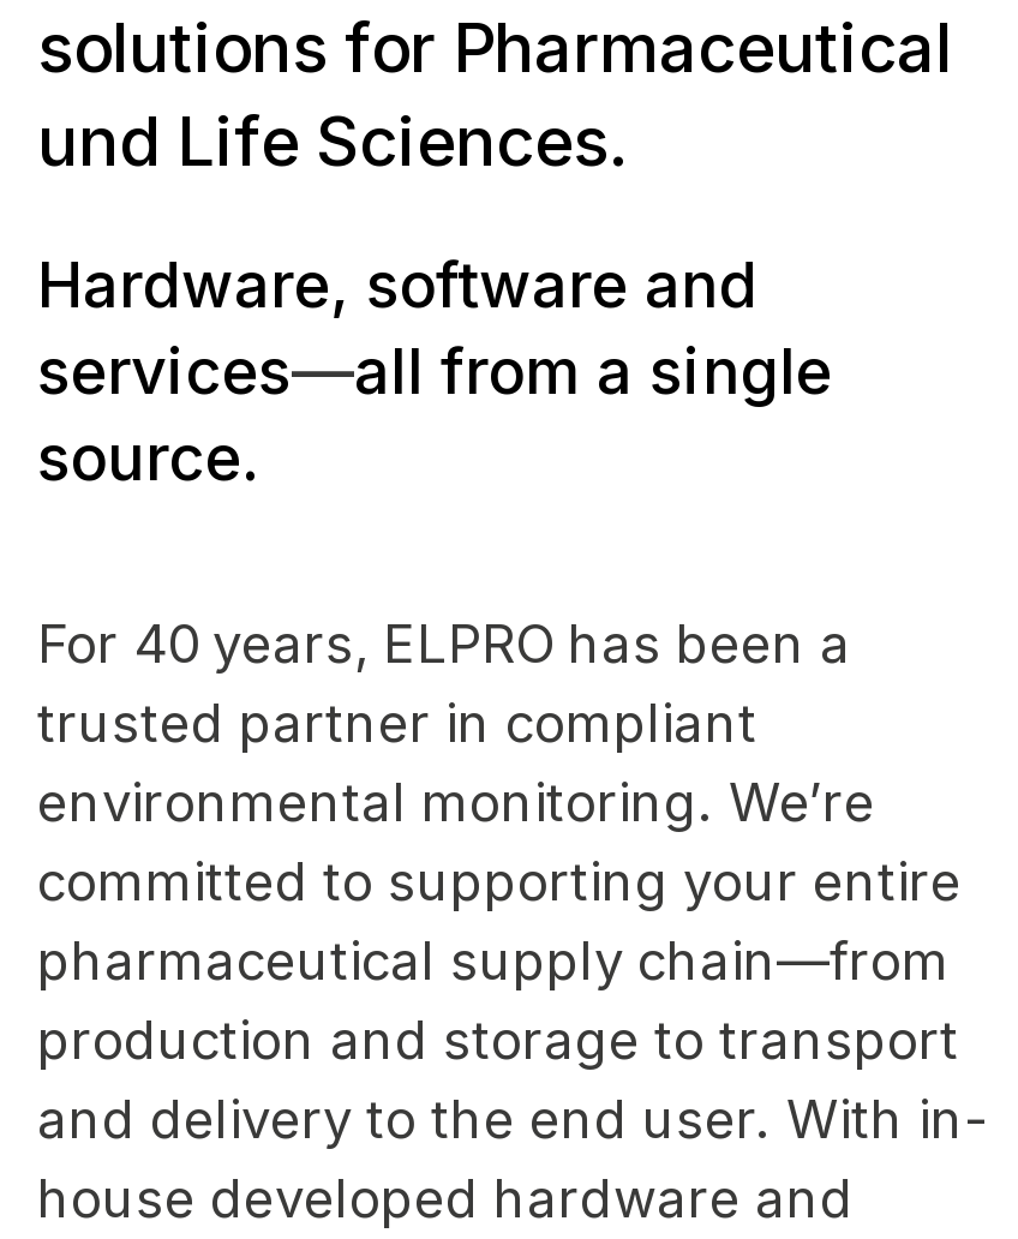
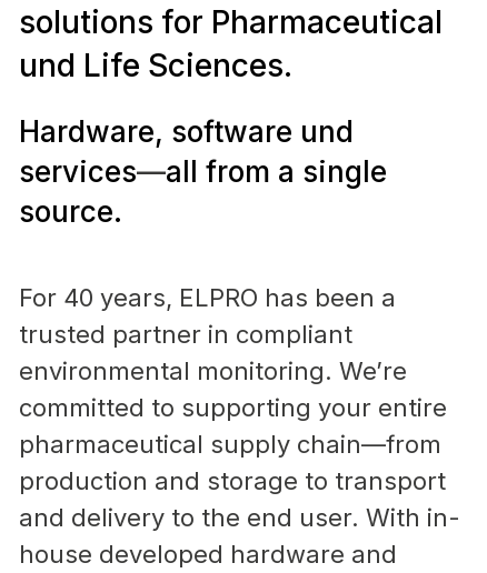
- Hardware, software and
+ Hardware, software und
